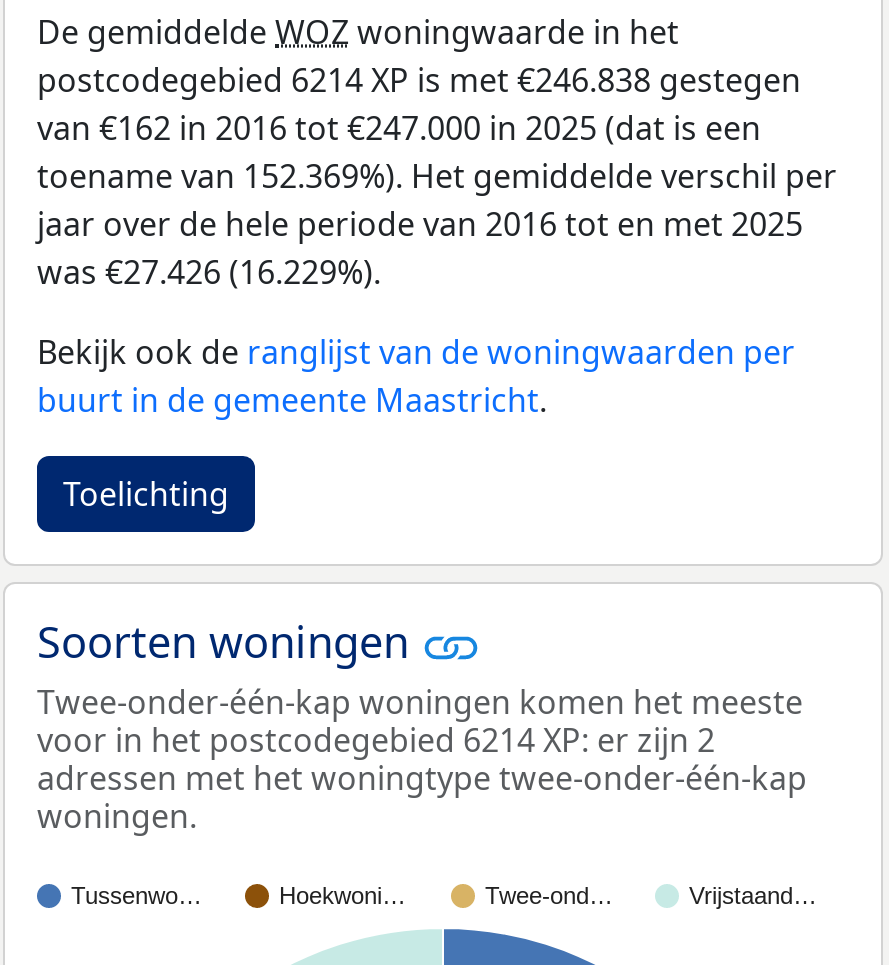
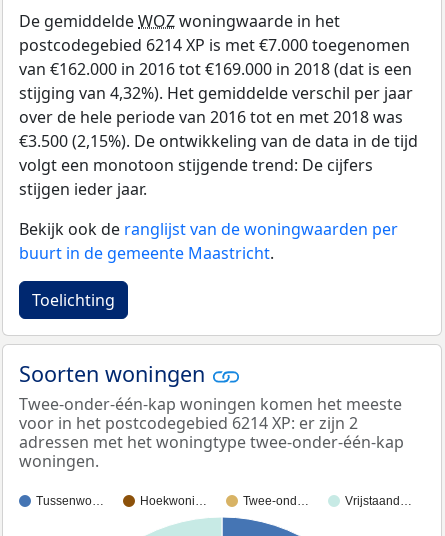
- postcodegebied 6214 XP is met €246.838 gestegen
- van €162 in 2016 tot €247.000 in 2025 (dat is een
- toename van 152.369%). Het gemiddelde verschil per
- jaar over de hele periode van 2016 tot en met 2025
- was €27.426 (16.229%).
+ postcodegebied 6214 XP is met €7.000 toegenomen
+ van €162.000 in 2016 tot €169.000 in 2018 (dat is een
+ stijging van 4,32%). Het gemiddelde verschil per jaar
+ over de hele periode van 2016 tot en met 2018 was
+ €3.500 (2,15%). De ontwikkeling van de data in de tijd
+ volgt een monotoon stijgende trend: De cijfers
+ stijgen ieder jaar.
